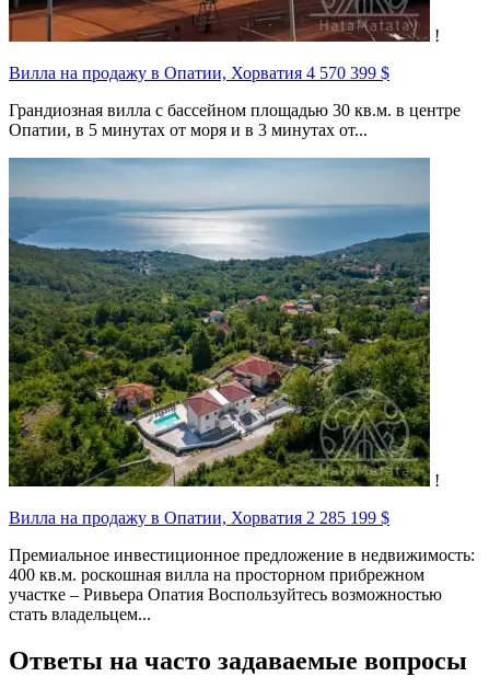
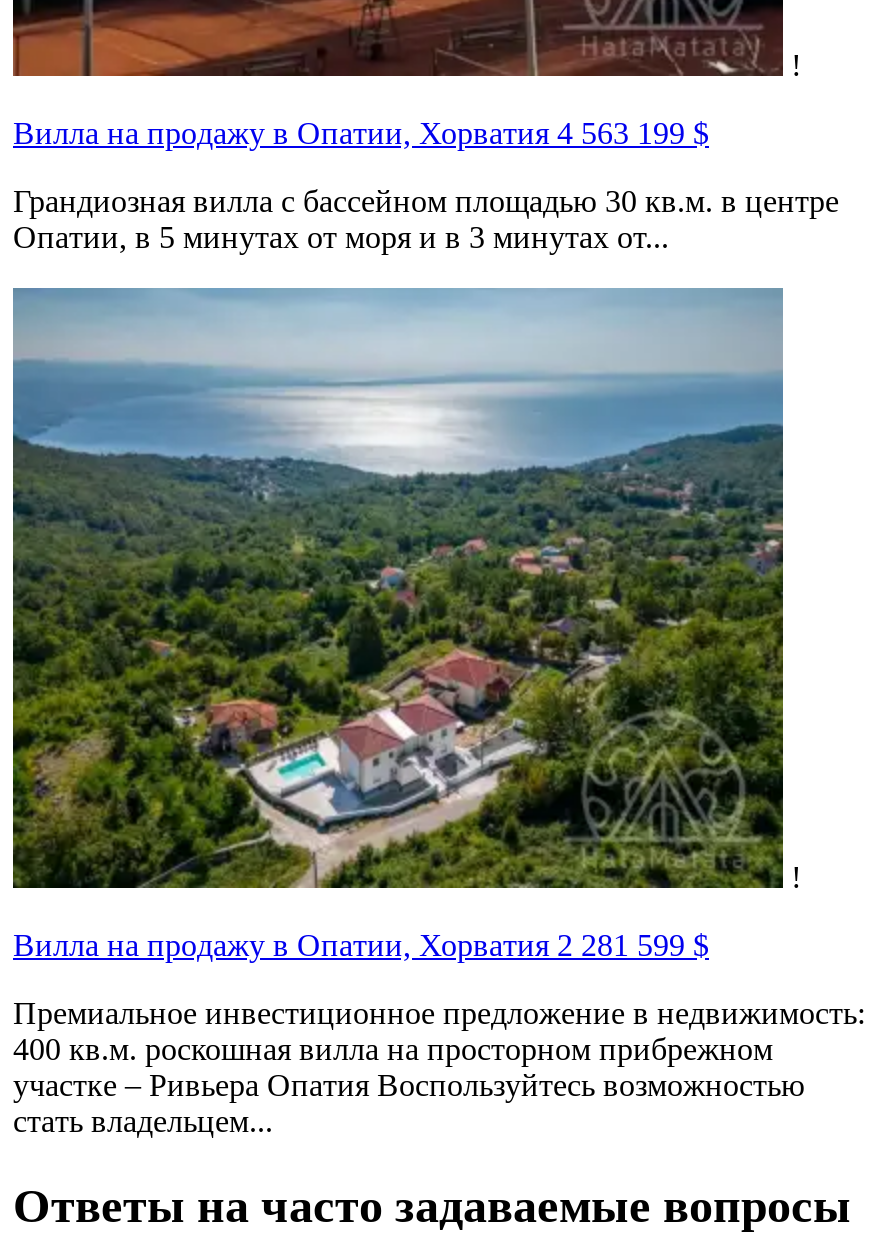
- Вилла на продажу в Опатии, Хорватия 4 570 399 $
+ Вилла на продажу в Опатии, Хорватия 4 563 199 $

- Вилла на продажу в Опатии, Хорватия 2 285 199 $
+ Вилла на продажу в Опатии, Хорватия 2 281 599 $
